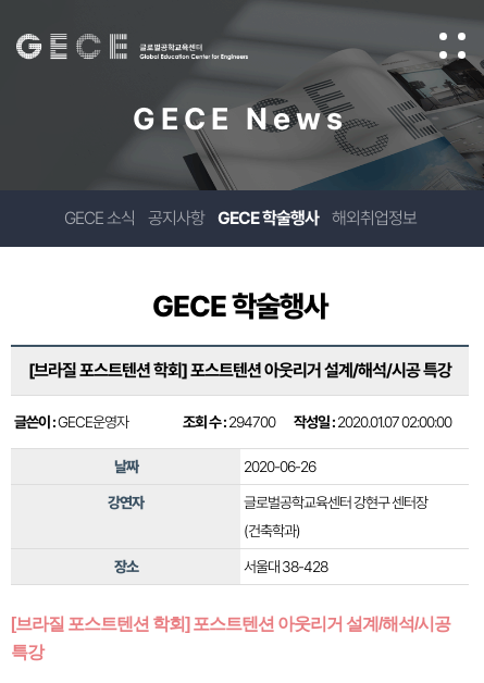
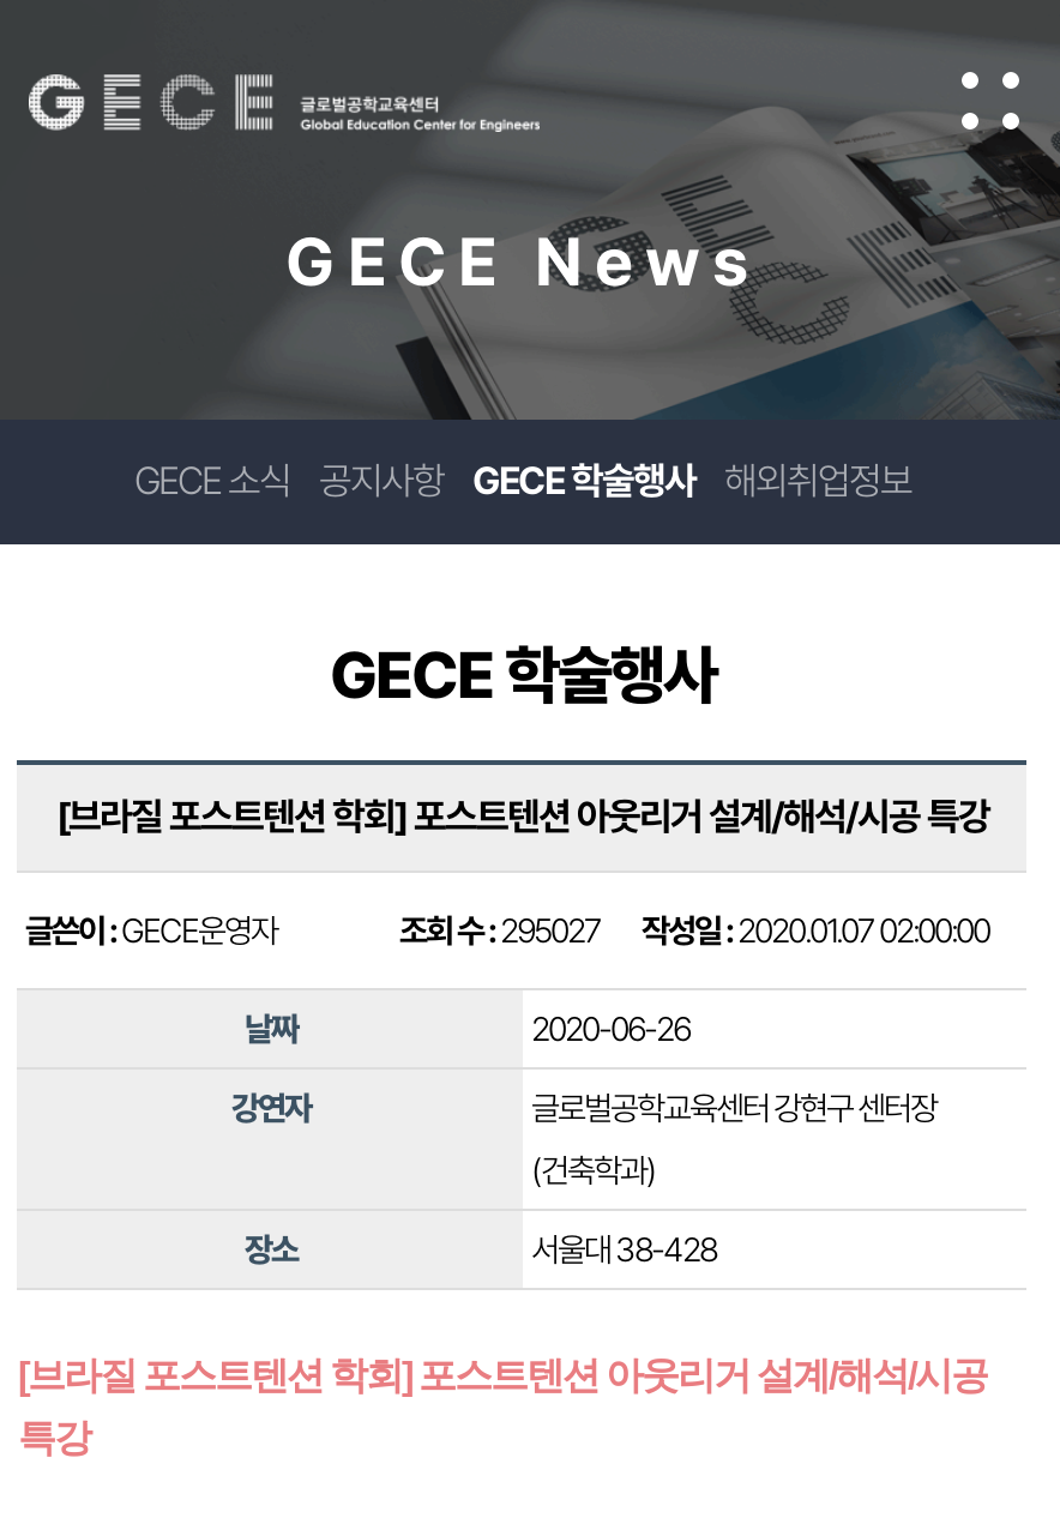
- 조회 수 : 294700 작성일 : 2020.01.07 02:00:00
+ 조회 수 : 295027 작성일 : 2020.01.07 02:00:00
